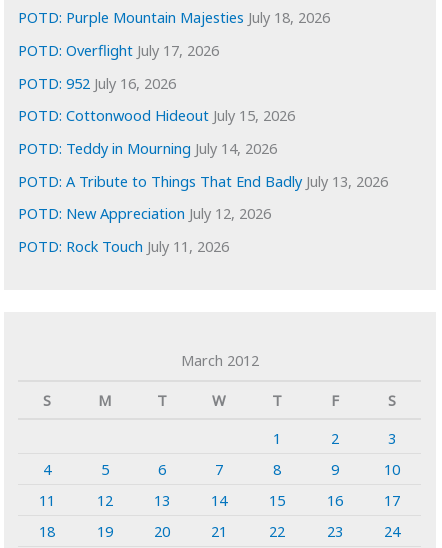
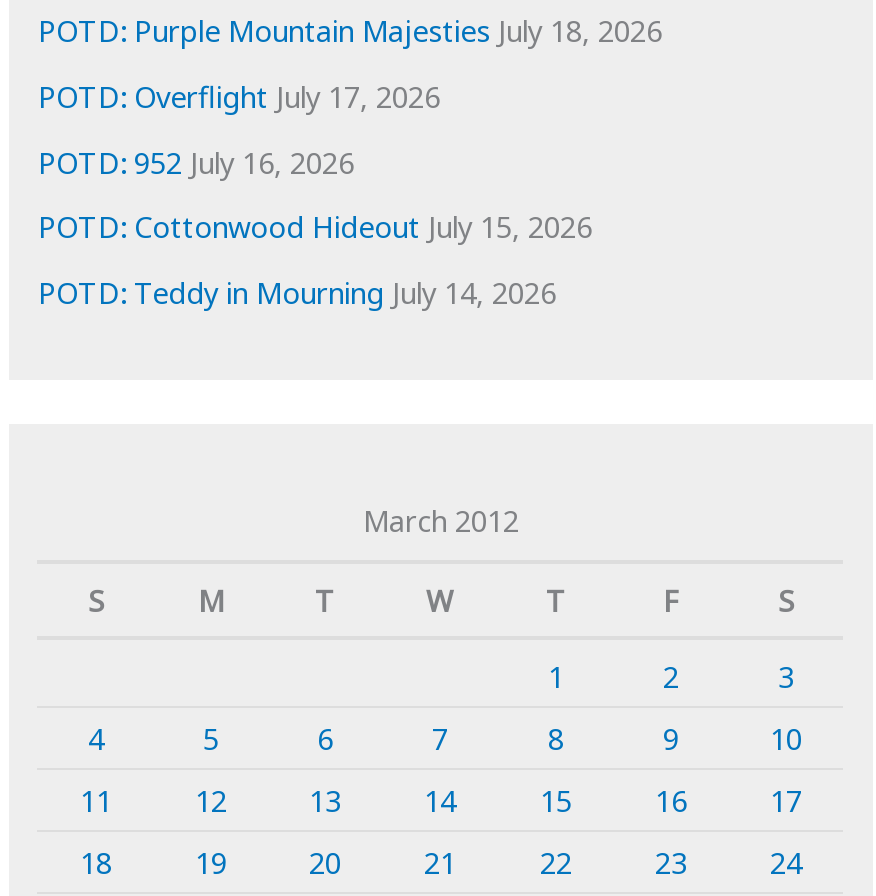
- POTD: A Tribute to Things That End Badly July 13, 2026
- POTD: New Appreciation July 12, 2026
- POTD: Rock Touch July 11, 2026
